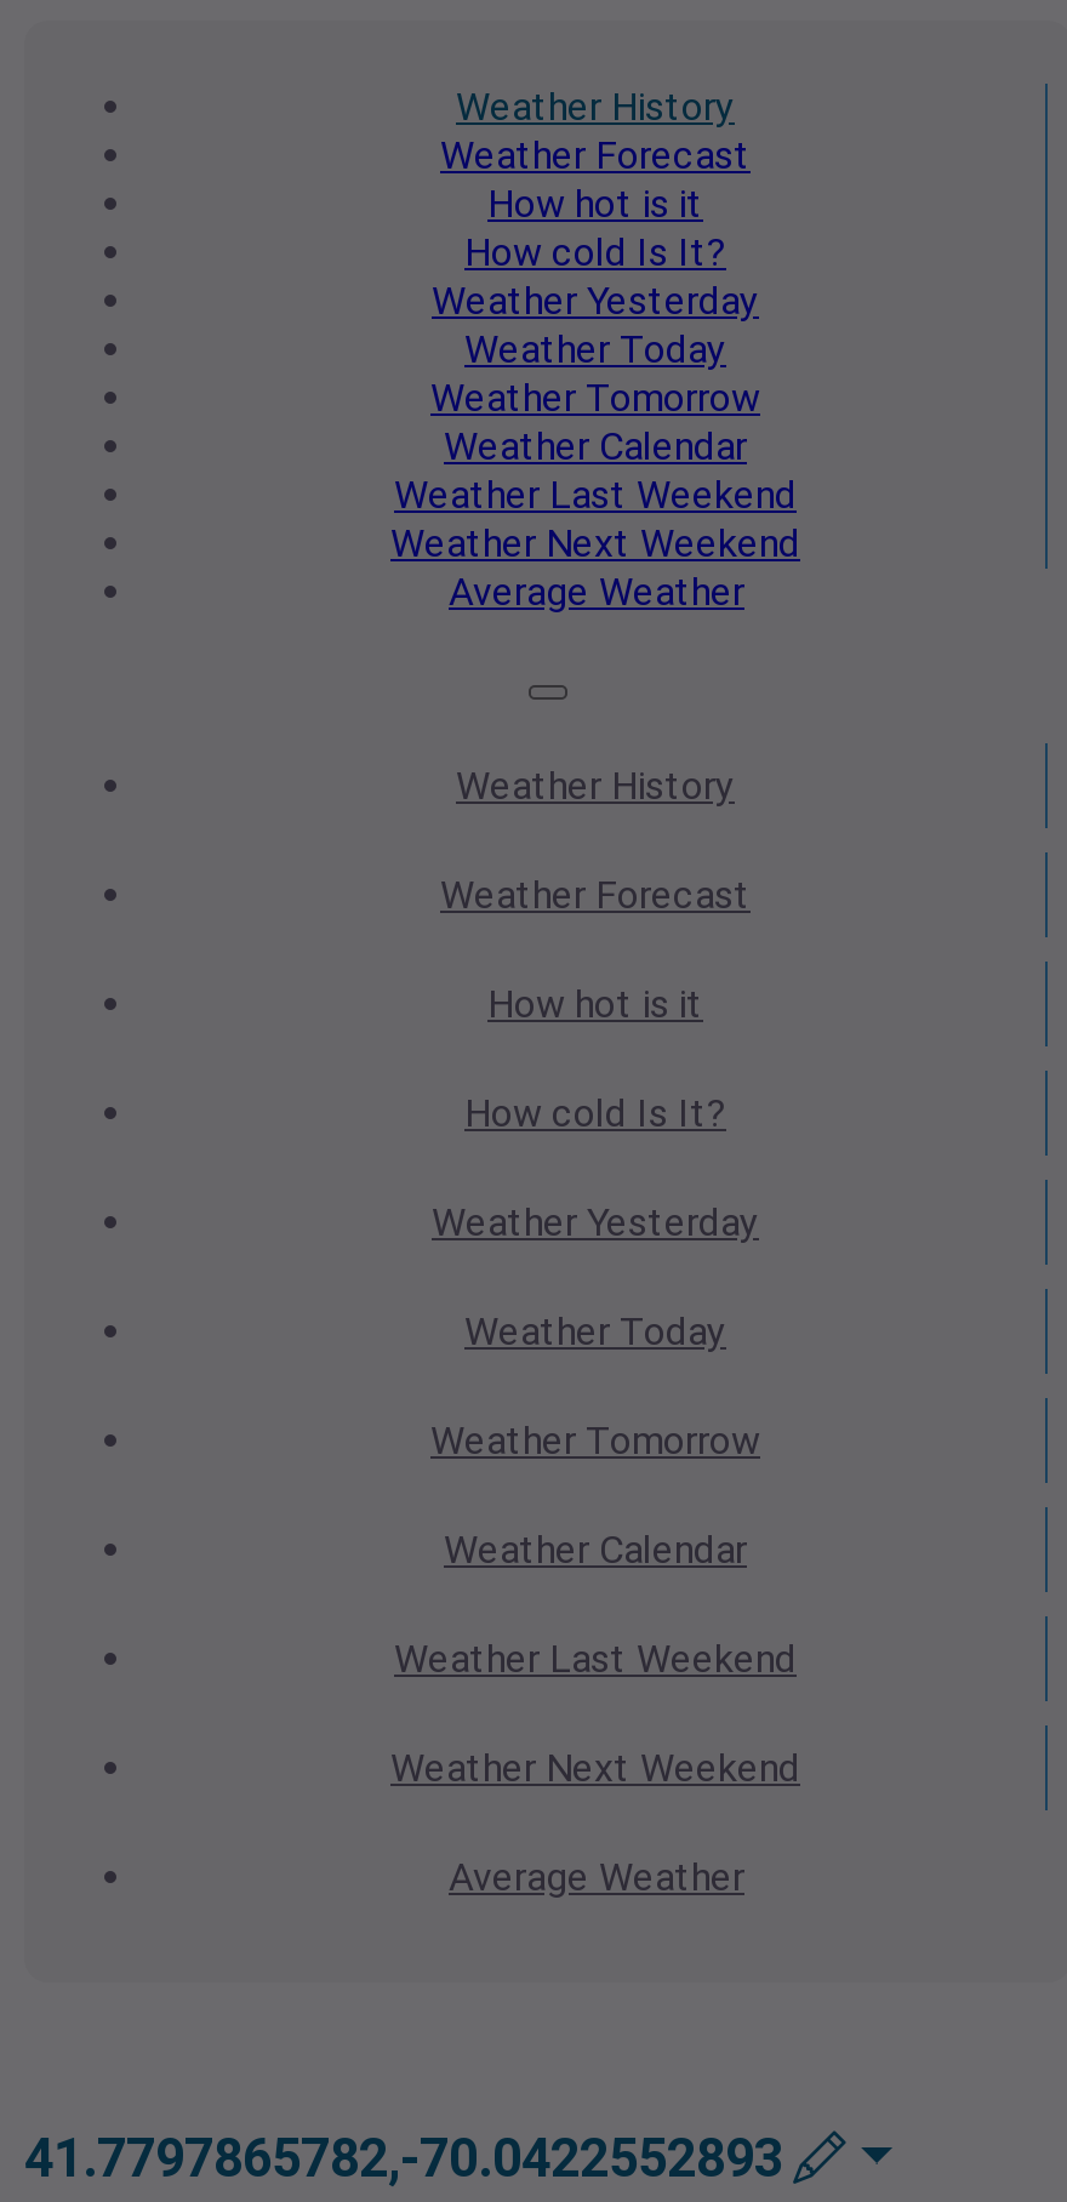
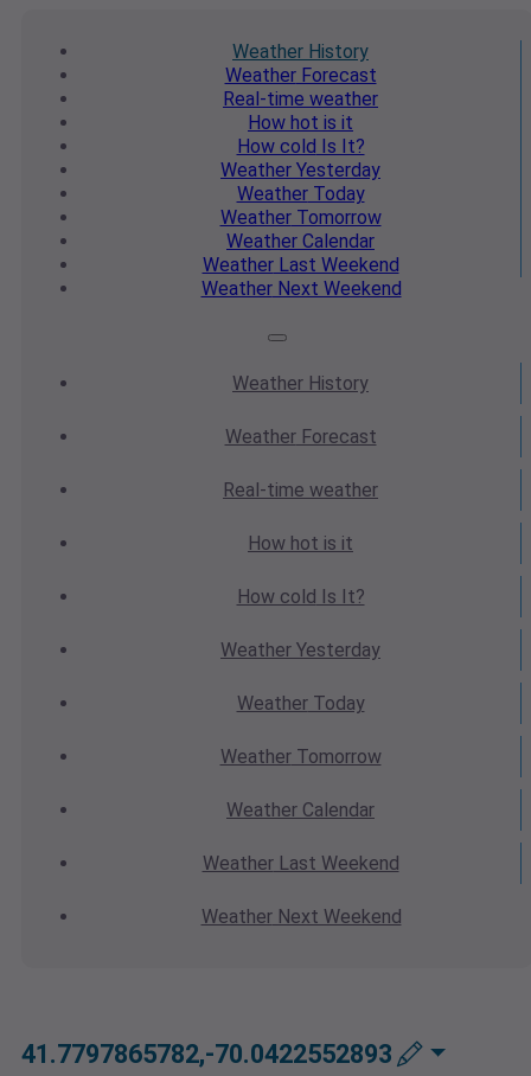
moved down: How hot is it | How cold Is It? | Weather Yesterday | Weather Today | Weather Tomorrow | Weather Calendar | Weather Last Weekend | Weather Next Weekend

+ Real-time weather

- Average Weather

+ Real-time weather

moved down: How hot is it | How cold Is It? | Weather Yesterday | Weather Today | Weather Tomorrow | Weather Calendar | Weather Last Weekend | Weather Next Weekend

- Average Weather
